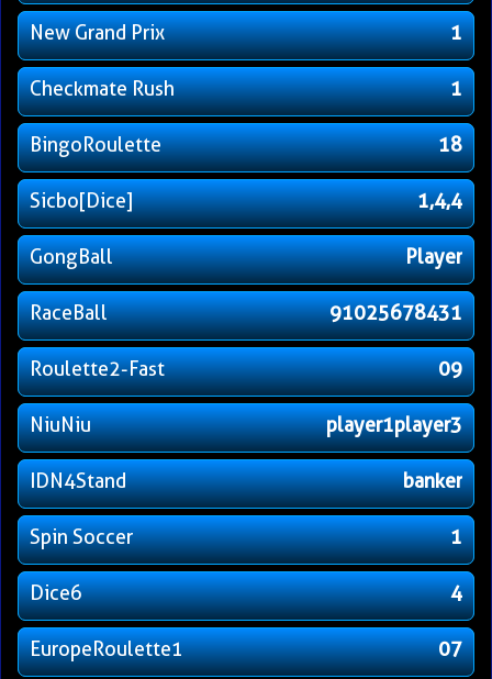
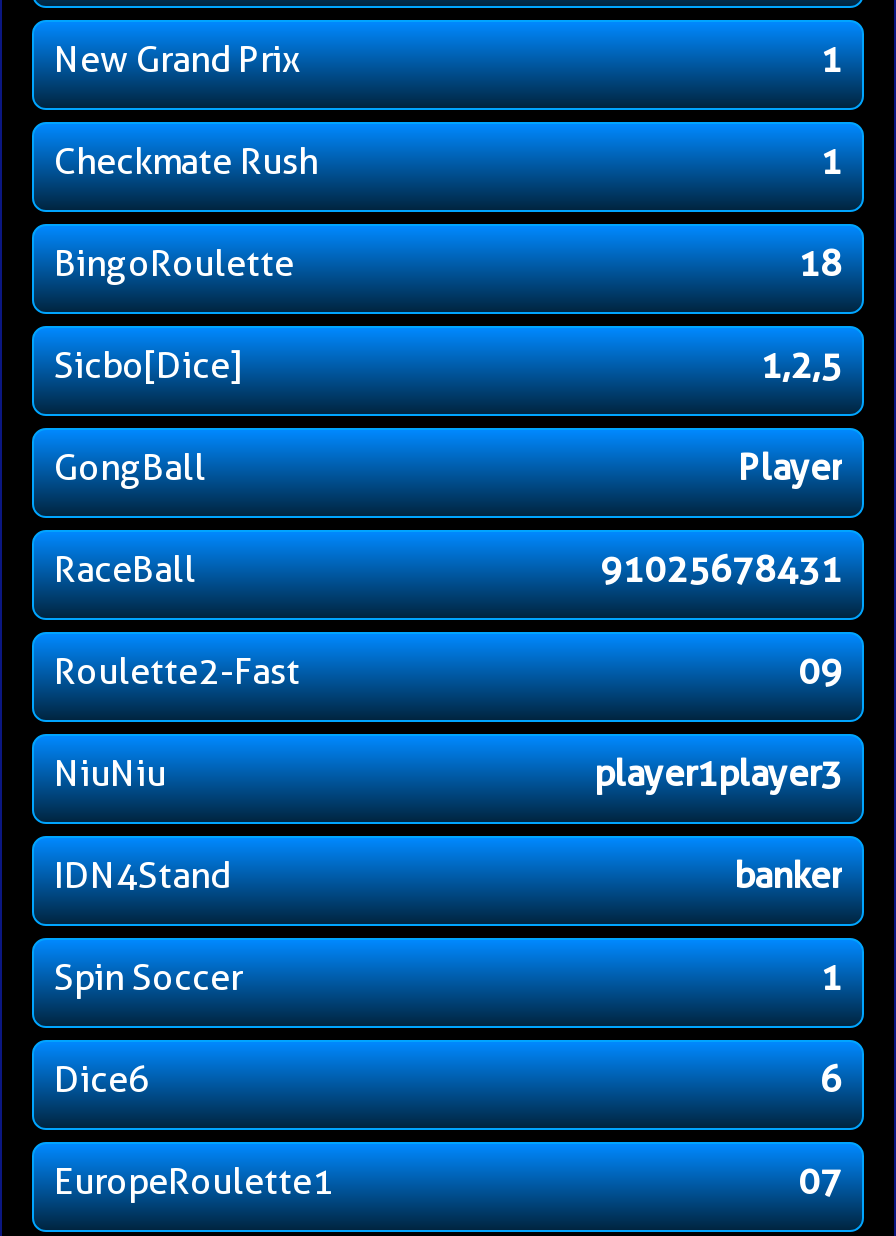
- 1,4,4
+ 1,2,5

- 4
+ 6
